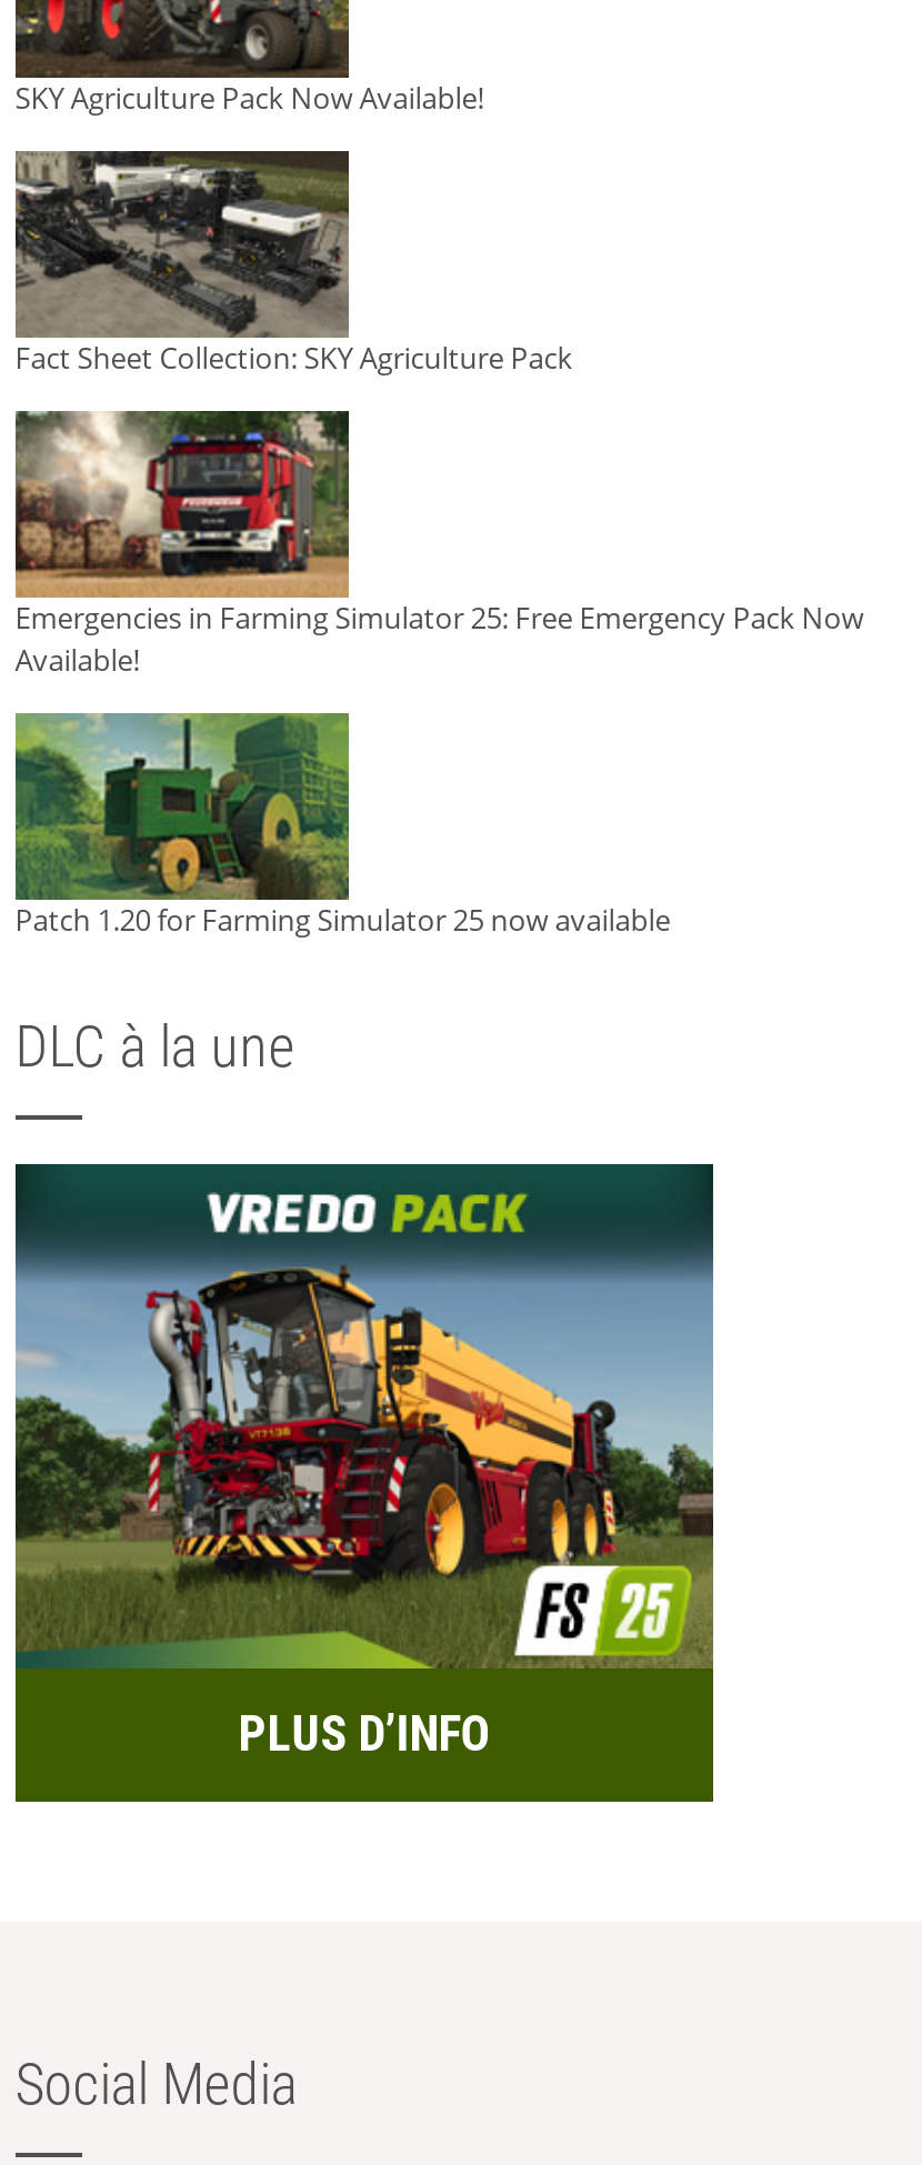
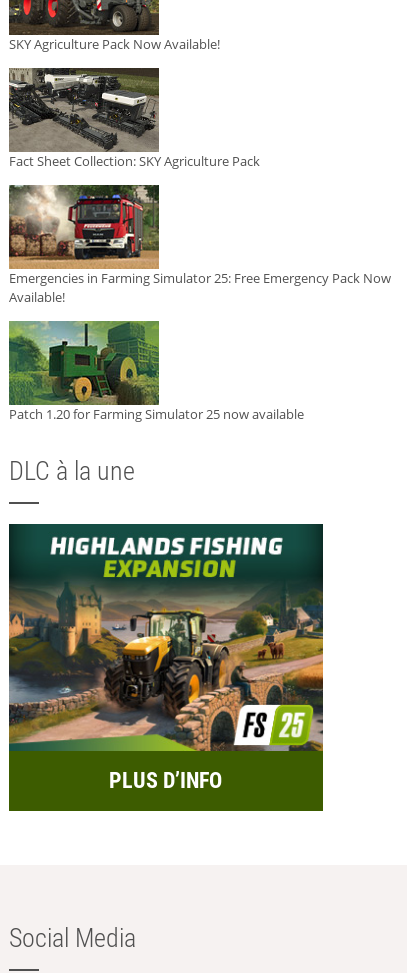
- [image]
+ [image]
